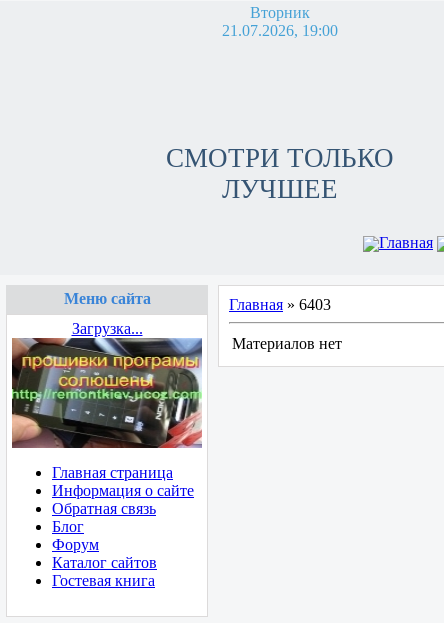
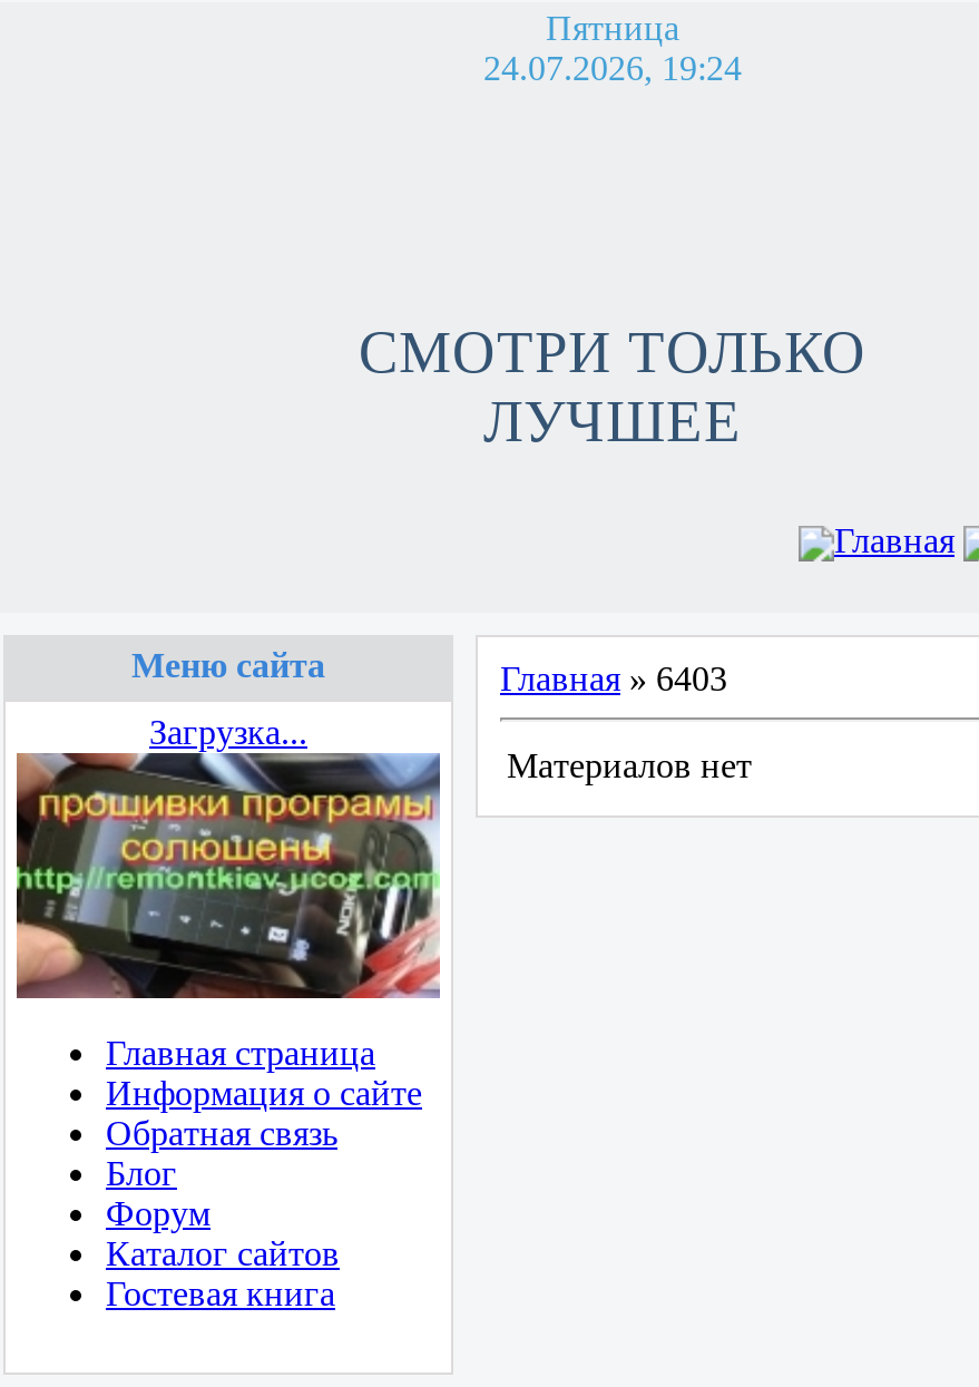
- Вторник
- 21.07.2026, 19:00
+ Пятница
+ 24.07.2026, 19:24
